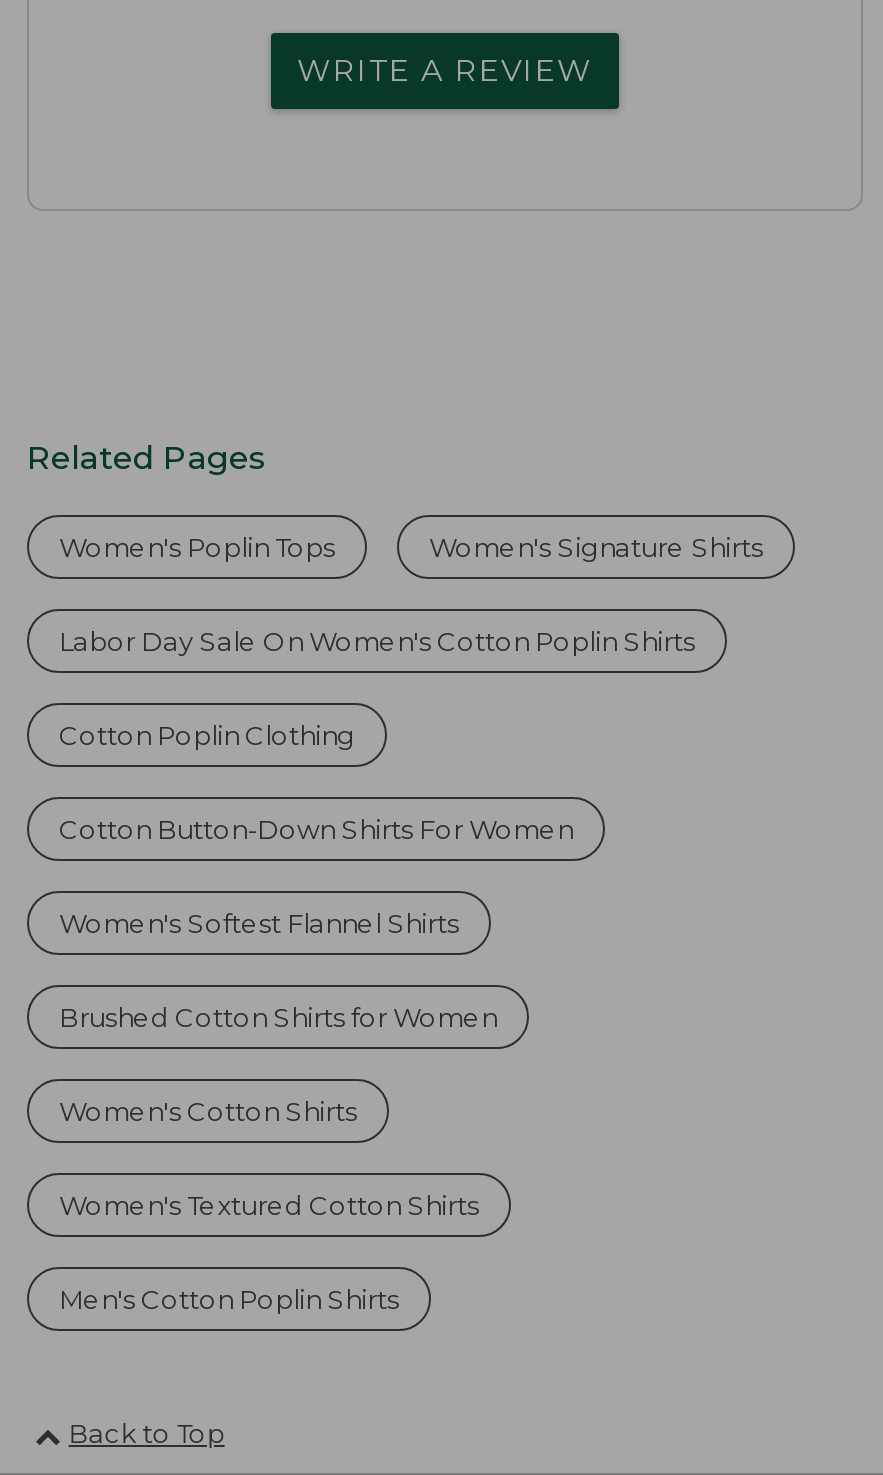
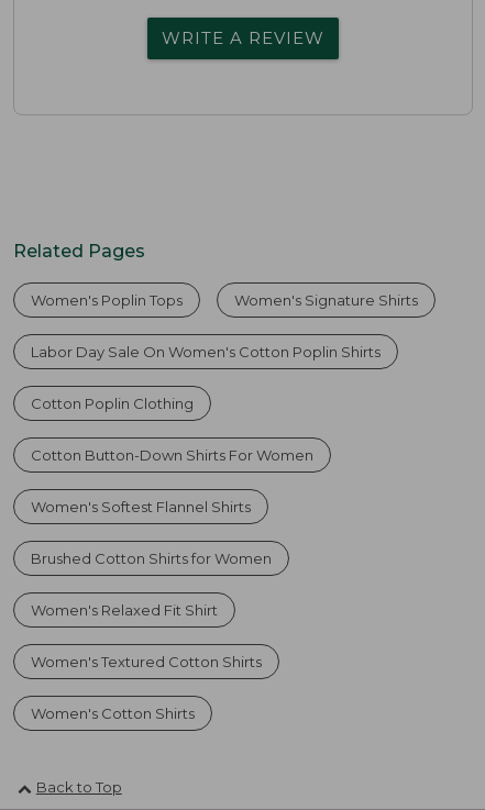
+ Women's Relaxed Fit Shirt

moved down: Women's Cotton Shirts

- Men's Cotton Poplin Shirts
